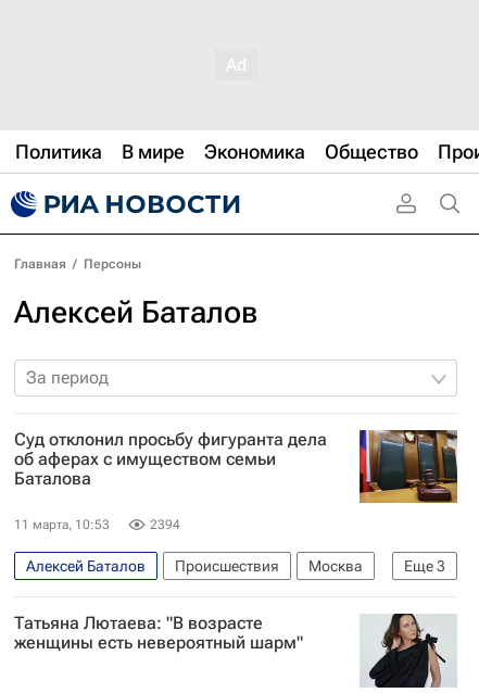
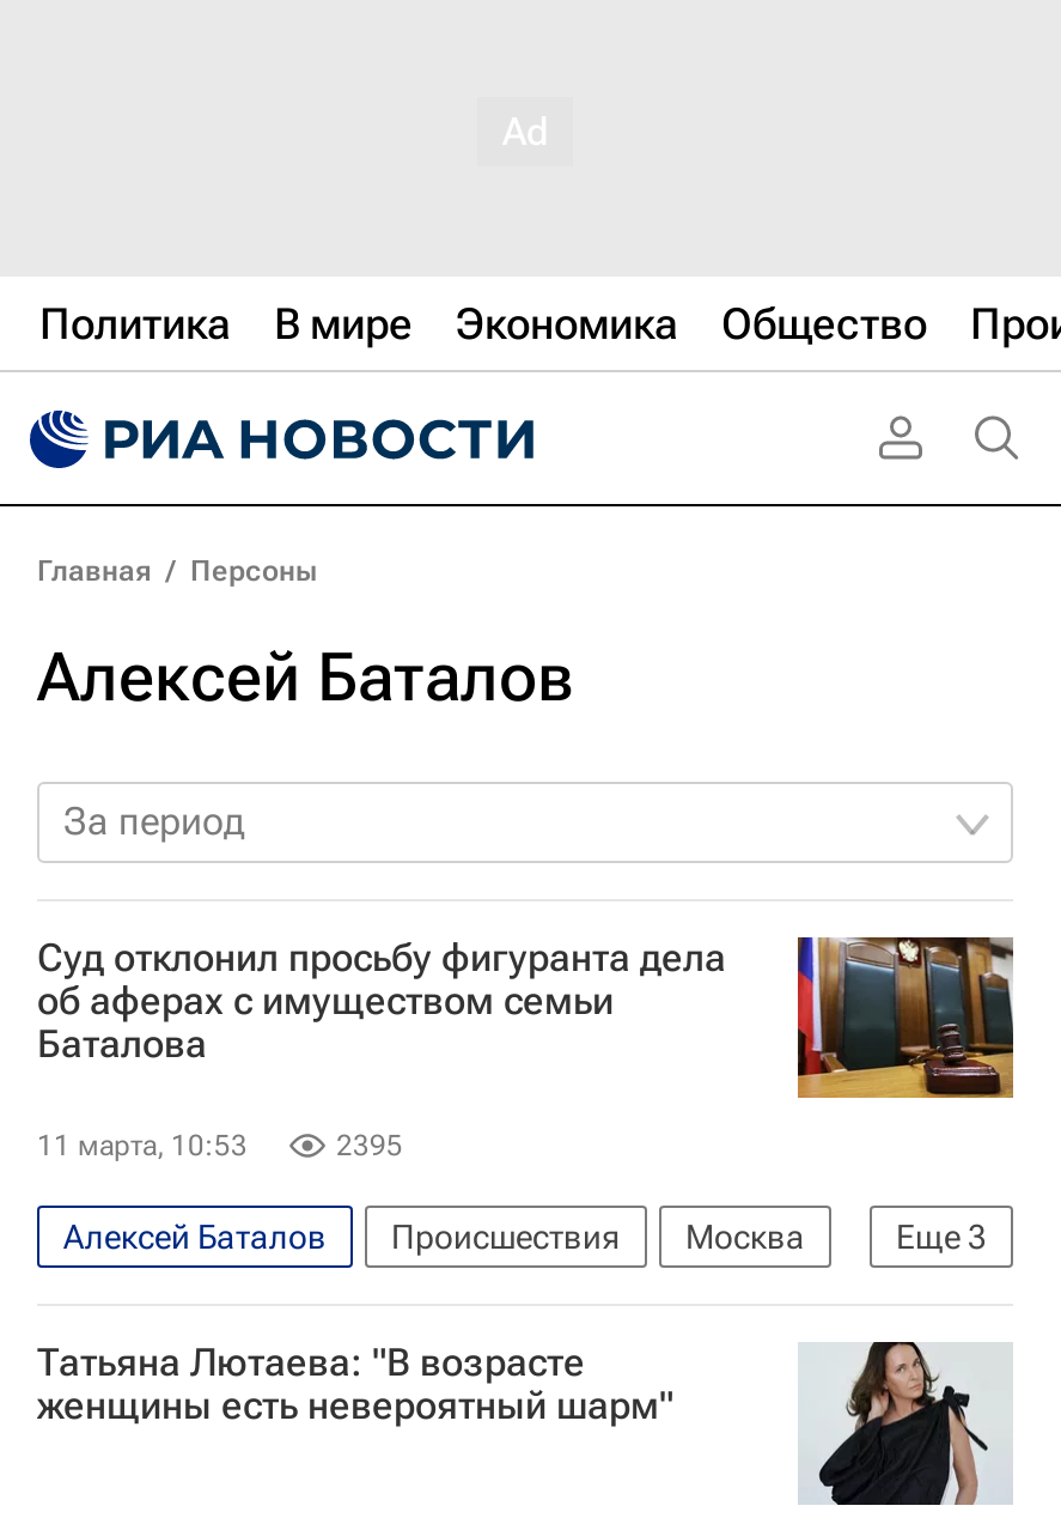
- 2394
+ 2395
